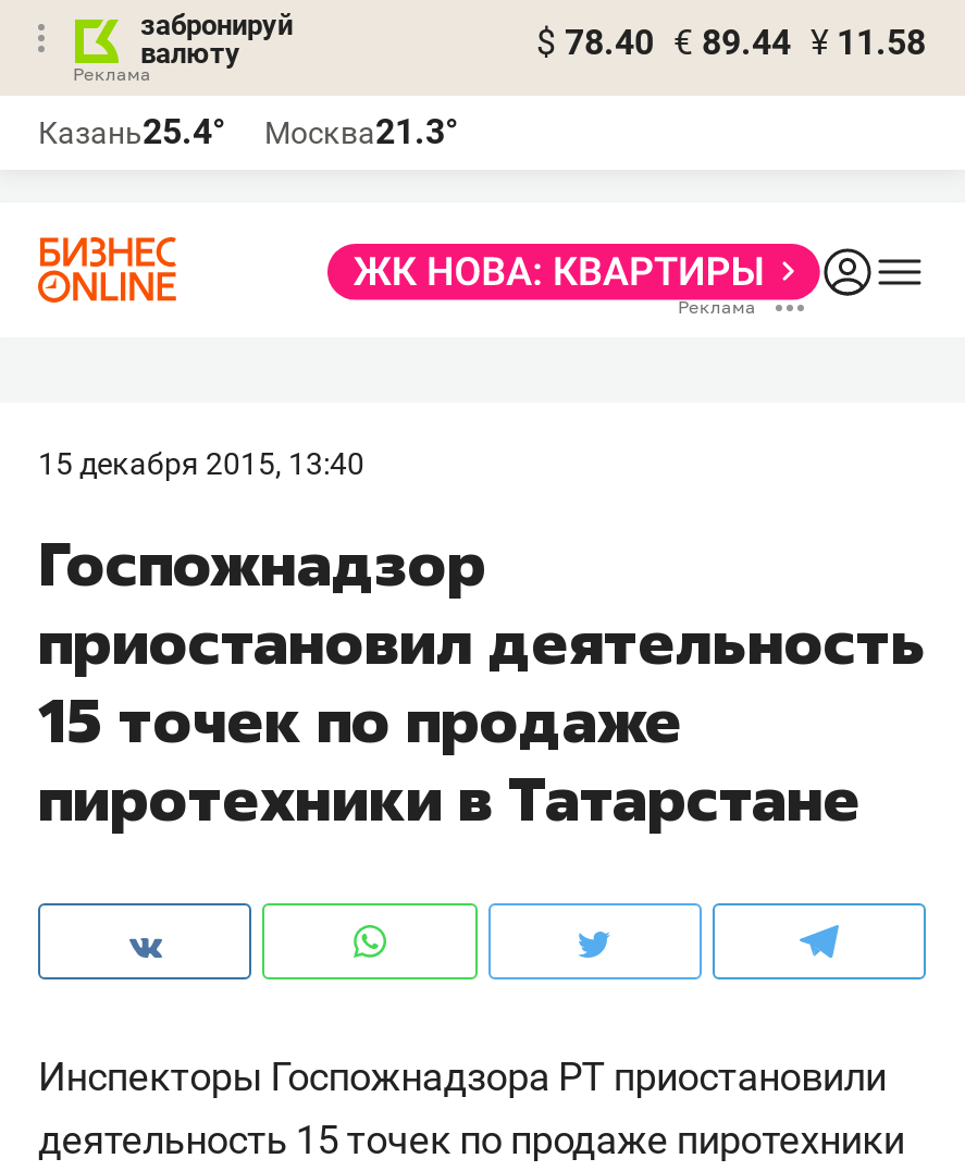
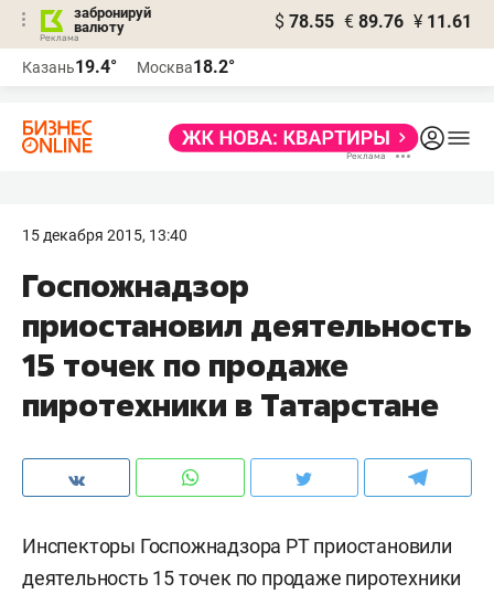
- $ 78.40 € 89.44 ¥ 11.58
+ $ 78.55 € 89.76 ¥ 11.61

- Казань25.4°
+ Казань19.4°

- Москва21.3°
+ Москва18.2°
